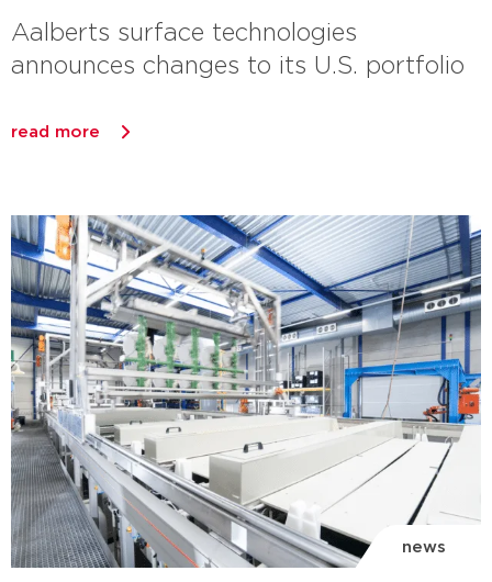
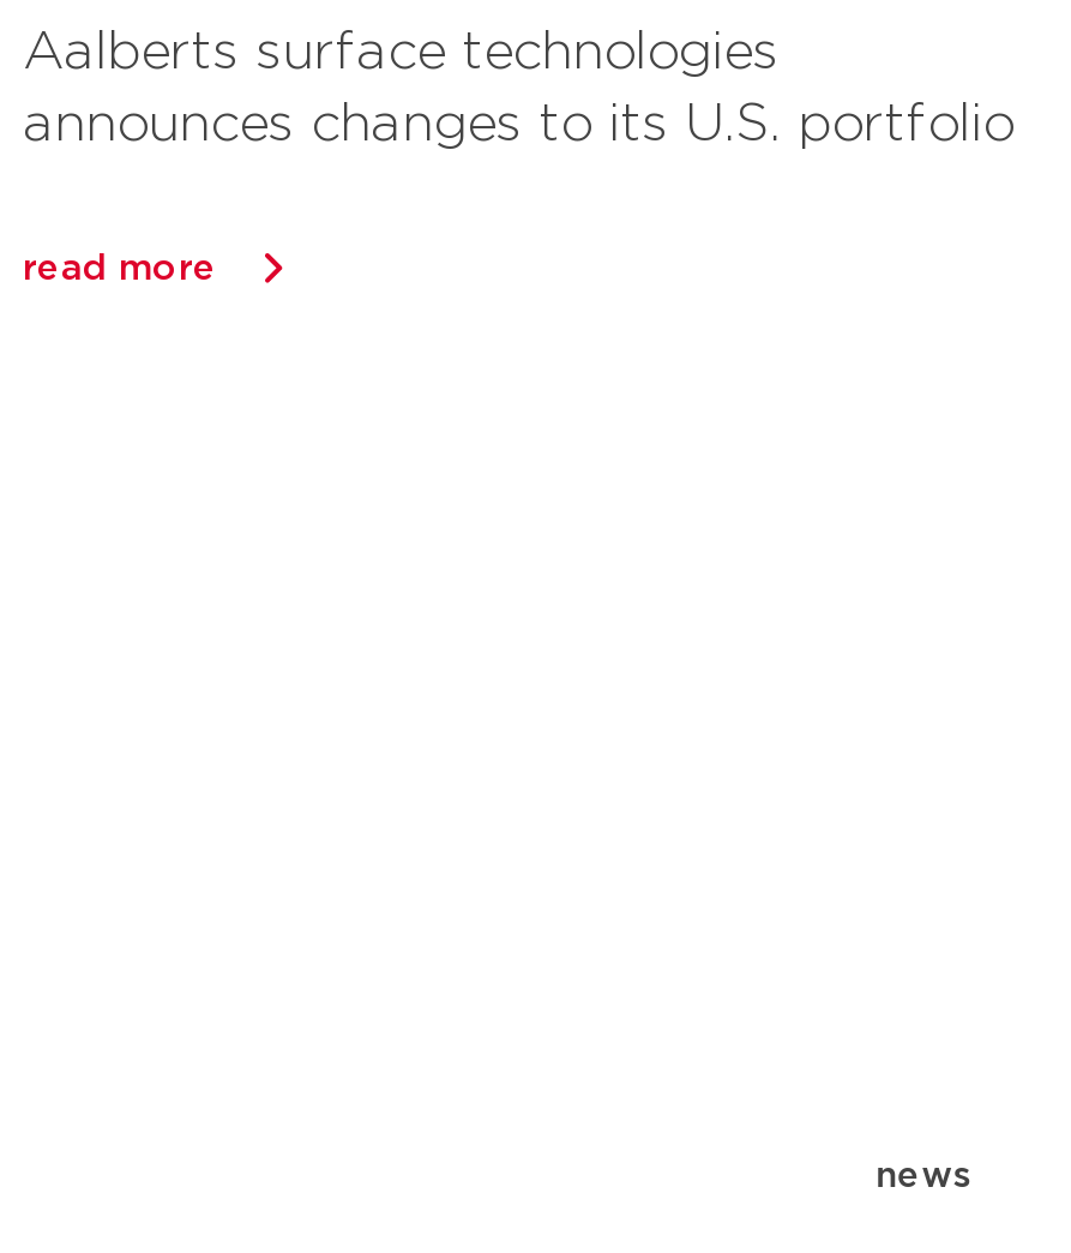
- [image]
